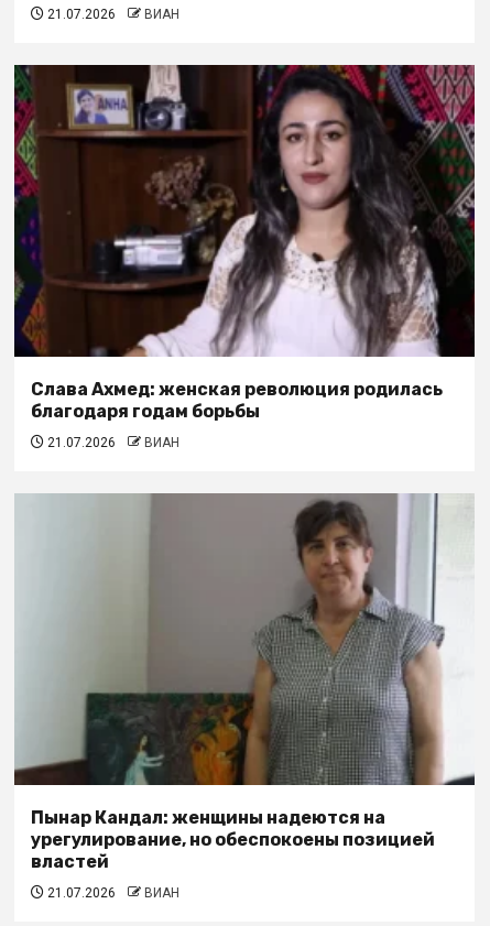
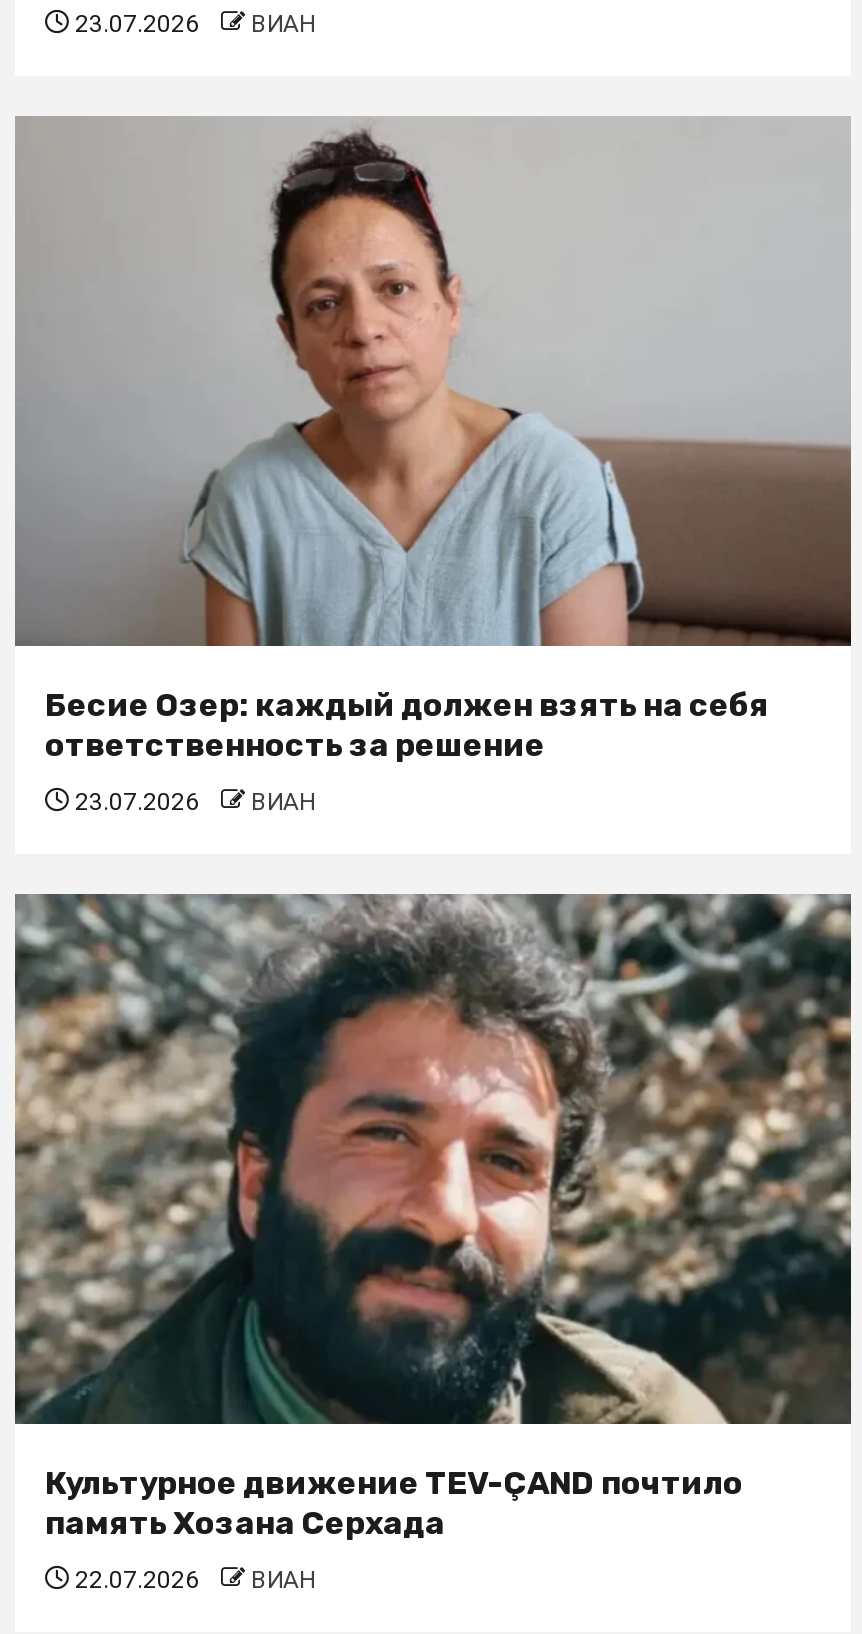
- 21.07.2026 ВИАН
+ 23.07.2026 ВИАН

- [image]
- Слава Ахмед: женская революция родилась
- благодаря годам борьбы
+ [image]
+ Бесие Озер: каждый должен взять на себя
+ ответственность за решение

- 21.07.2026 ВИАН
+ 23.07.2026 ВИАН

- [image]
- Пынар Кандал: женщины надеются на
- урегулирование, но обеспокоены позицией
- властей
+ [image]
+ Культурное движение TEV-ÇAND почтило
+ память Хозана Серхада

- 21.07.2026 ВИАН
+ 22.07.2026 ВИАН
